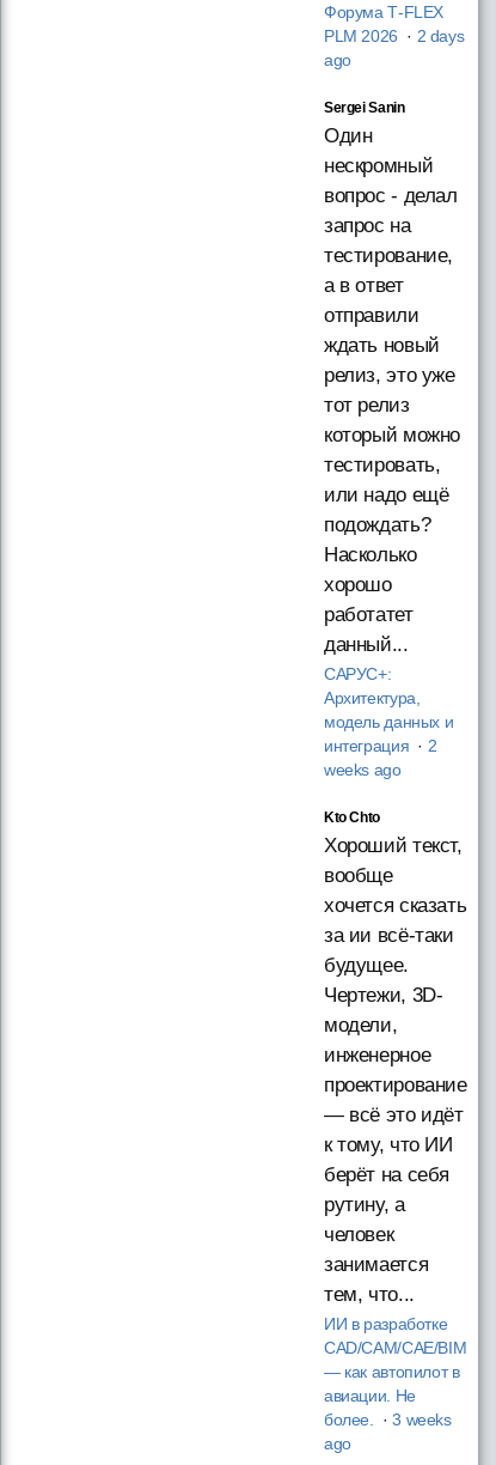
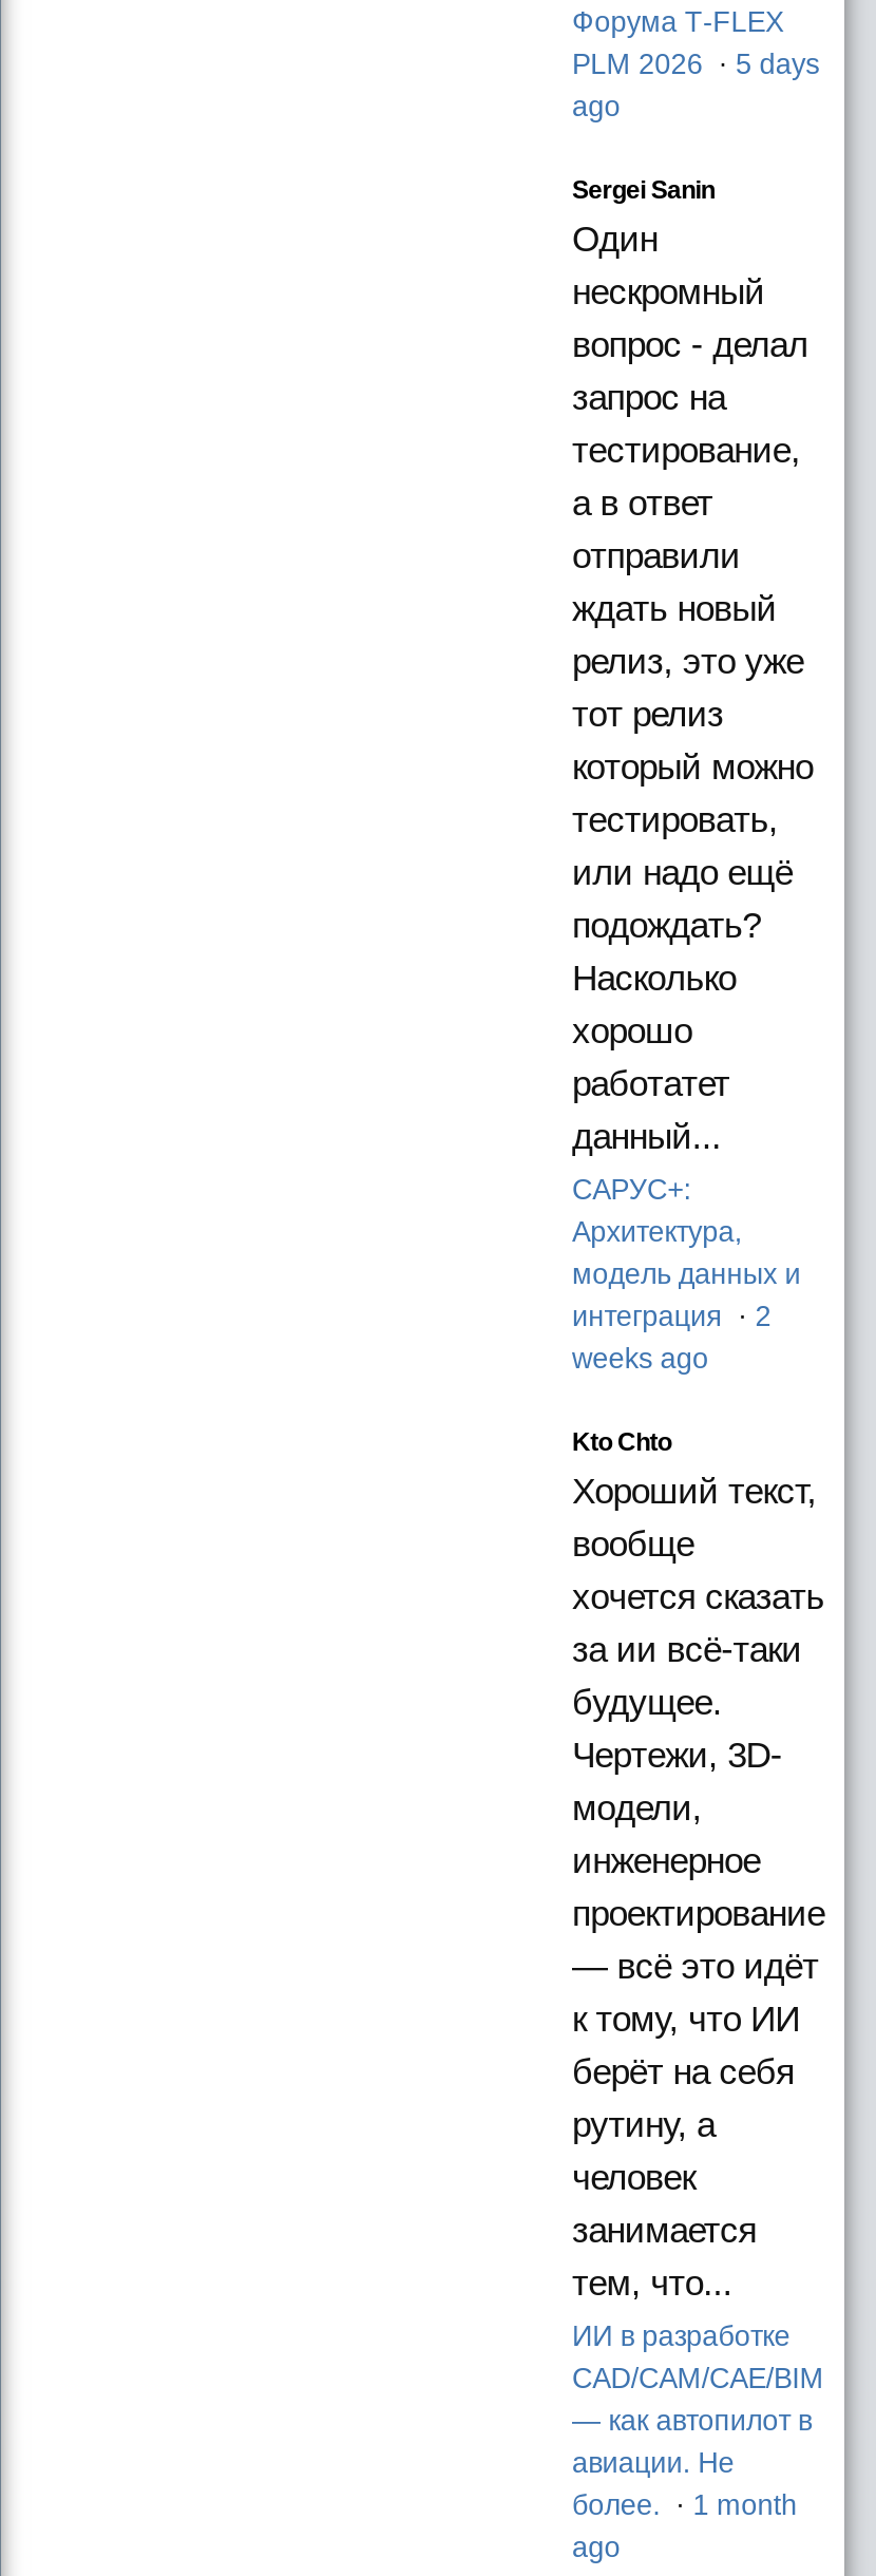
- PLM 2026 · 2 days
+ PLM 2026 · 5 days

- более. · 3 weeks
+ более. · 1 month
